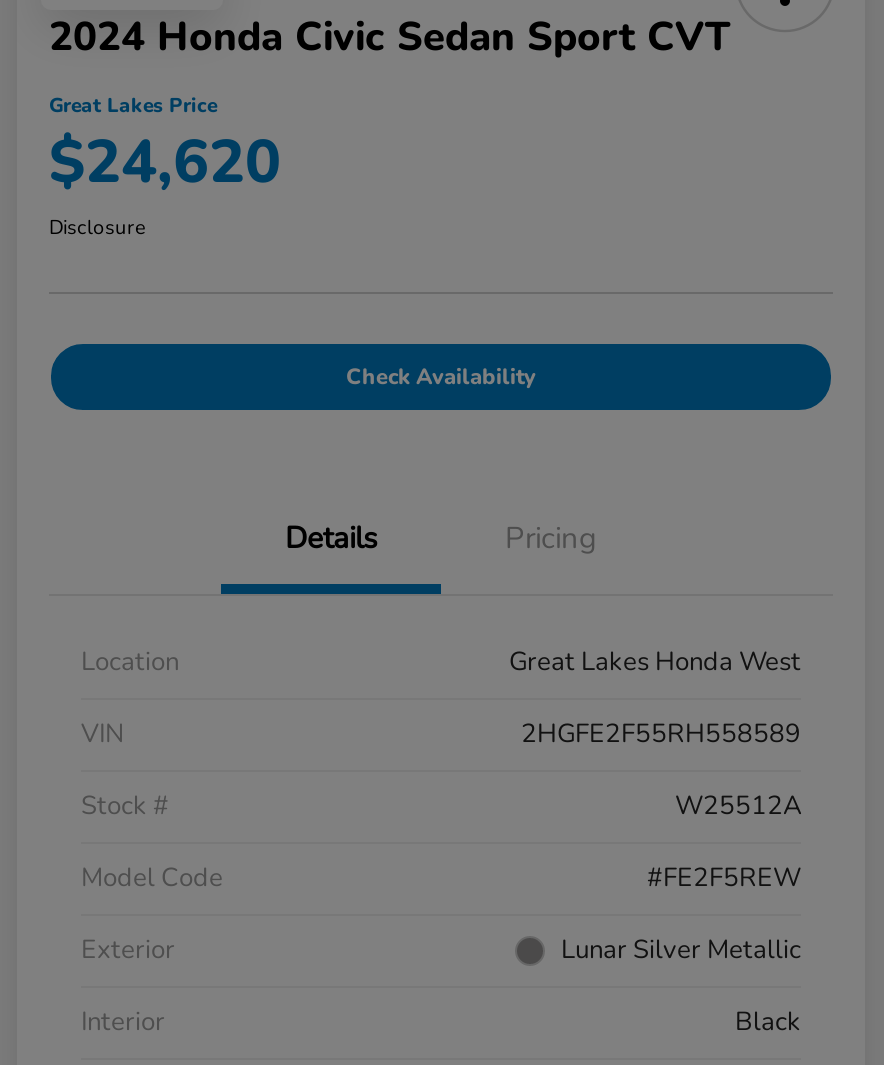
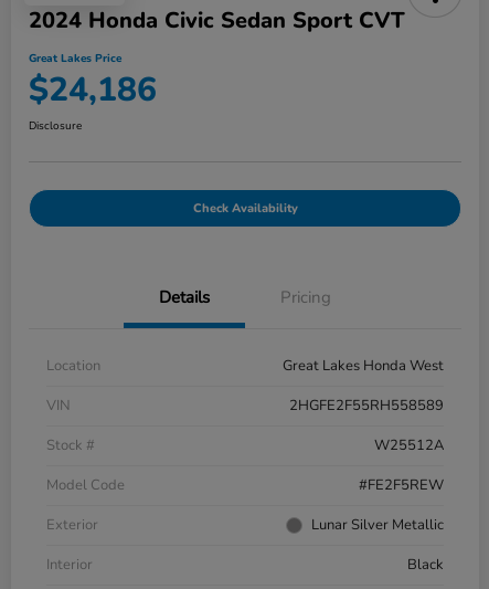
- $24,620
+ $24,186
